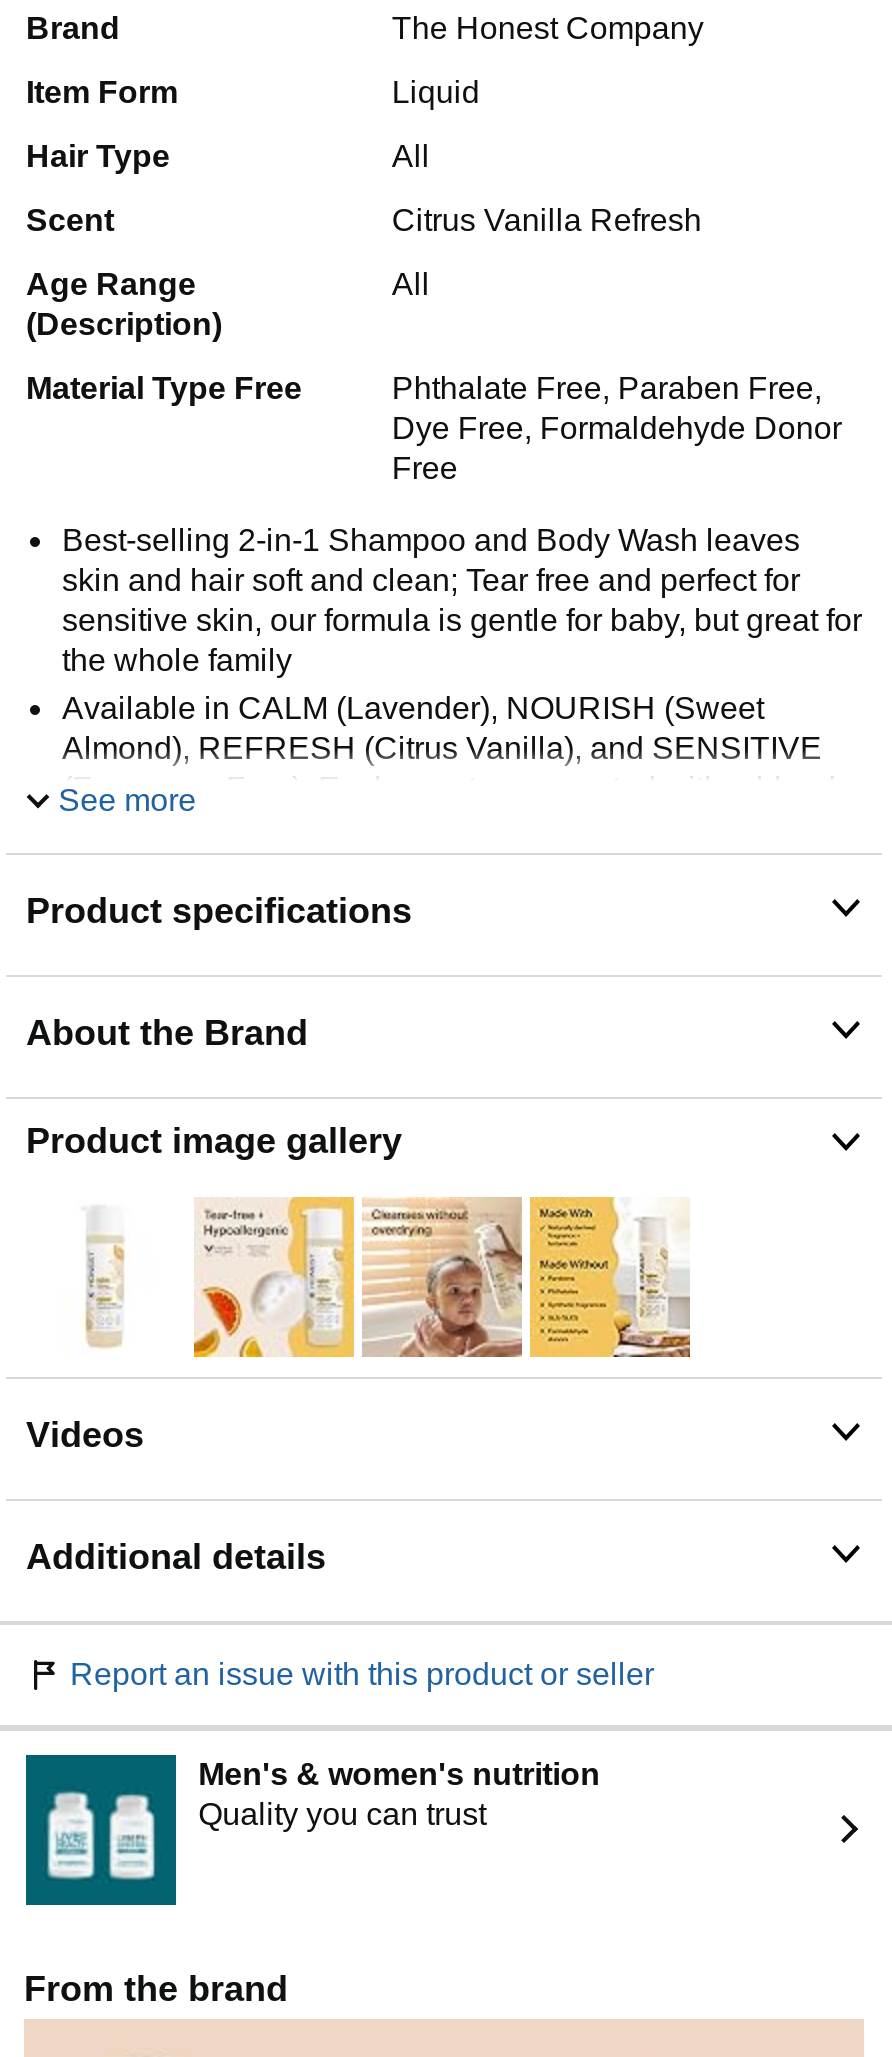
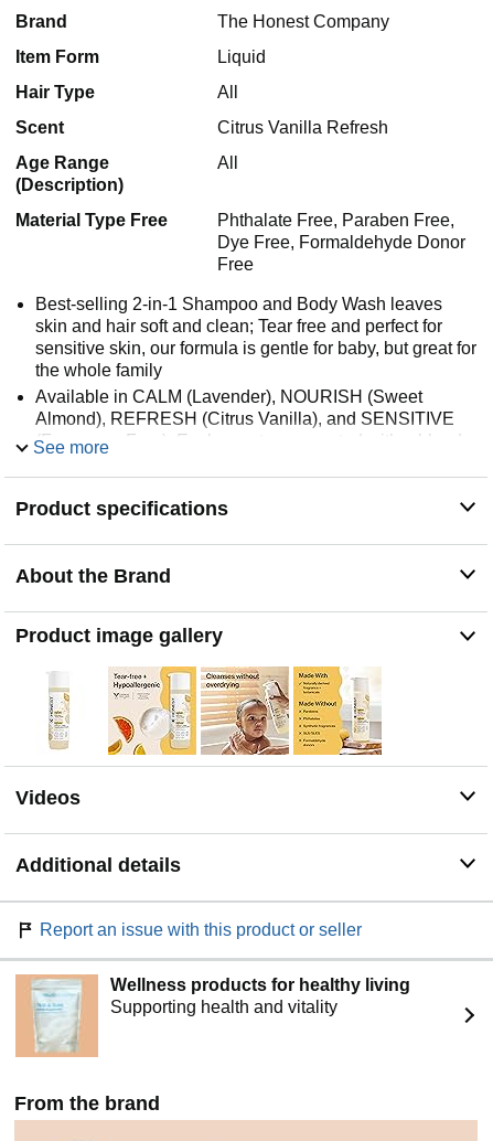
- [image]
- Men's & women's nutrition
- Quality you can trust
+ [image]
+ Wellness products for healthy living
+ Supporting health and vitality
